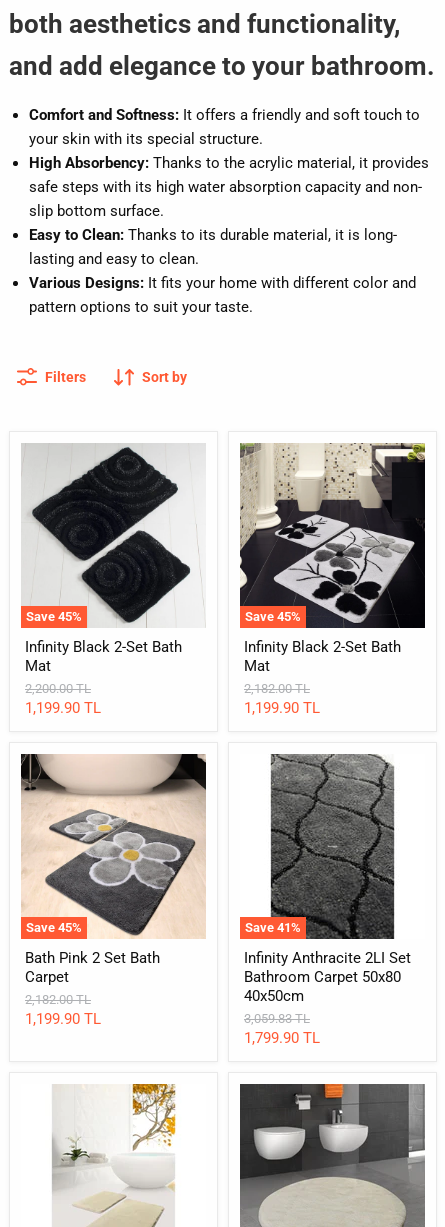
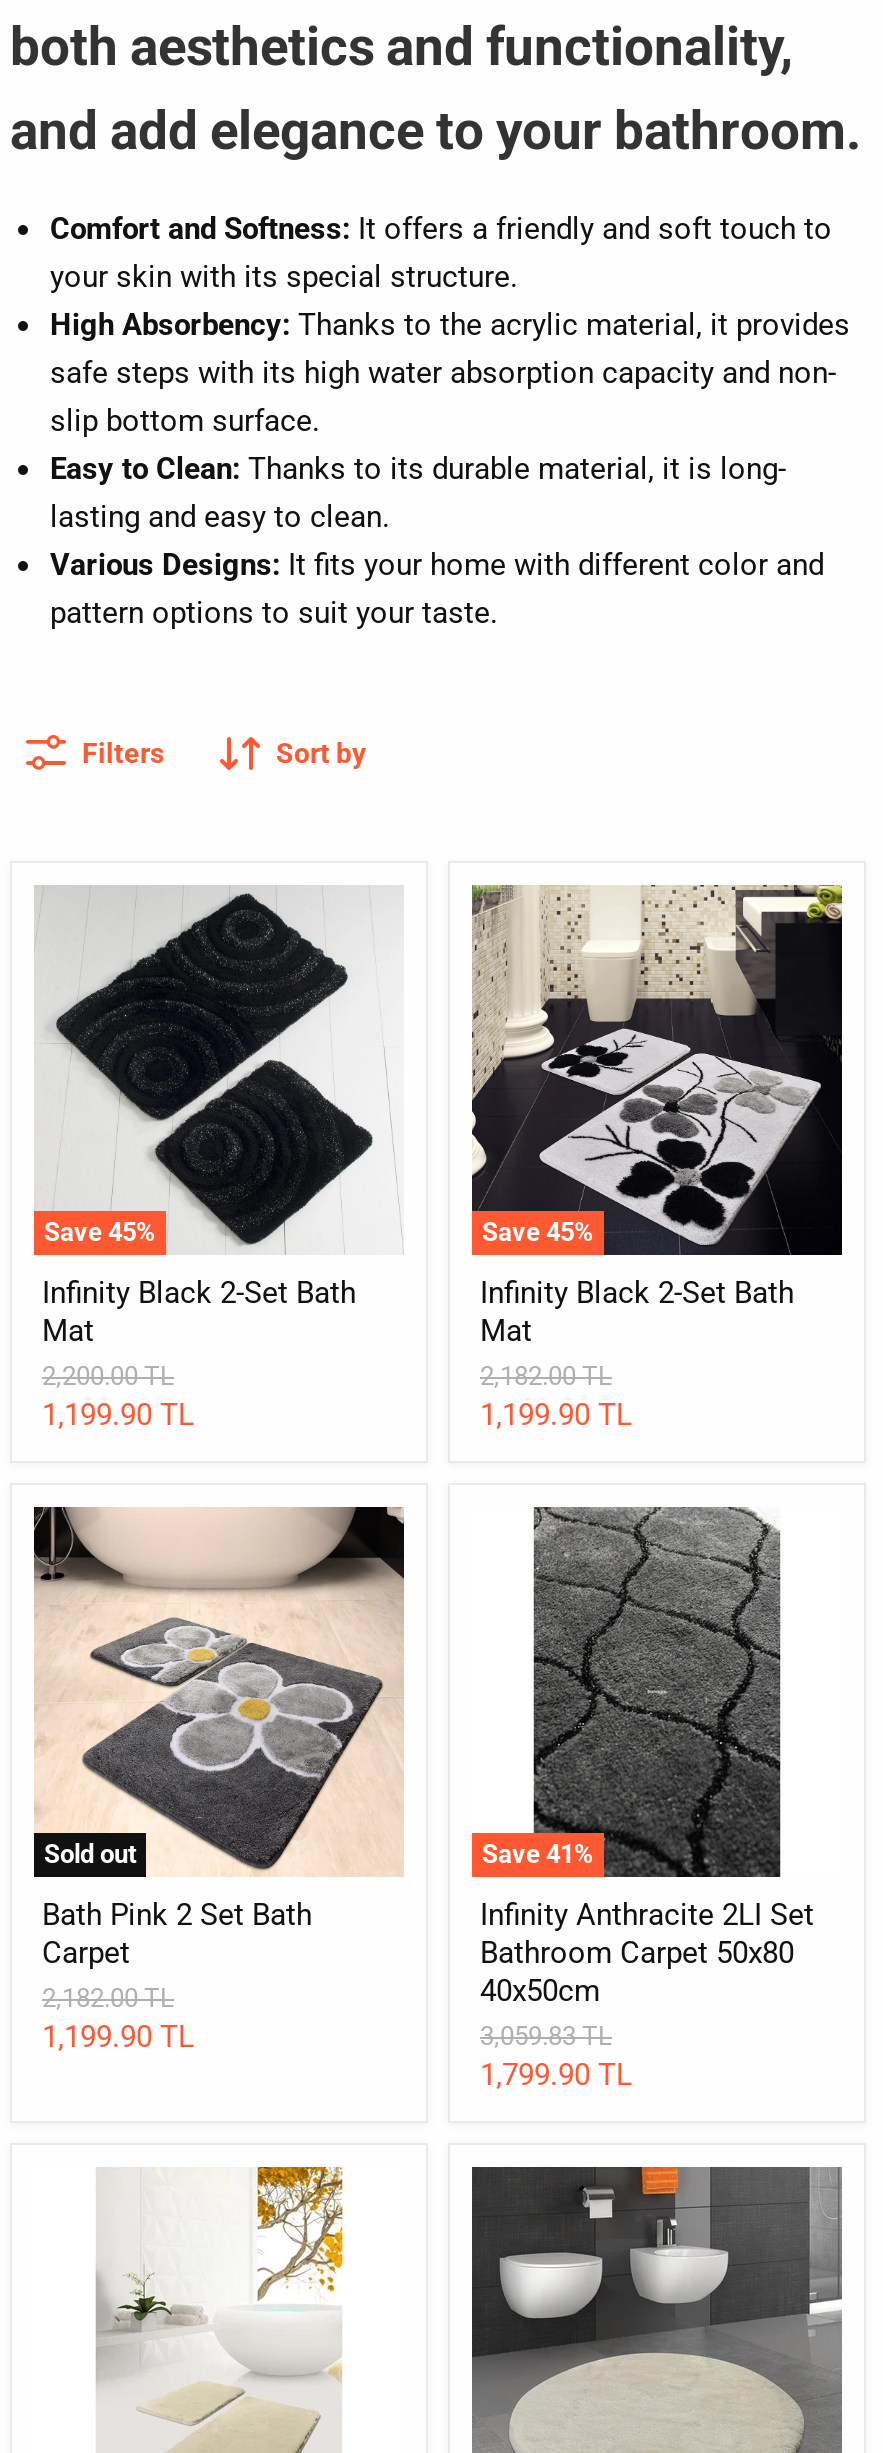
- Save 45%
+ Sold out
